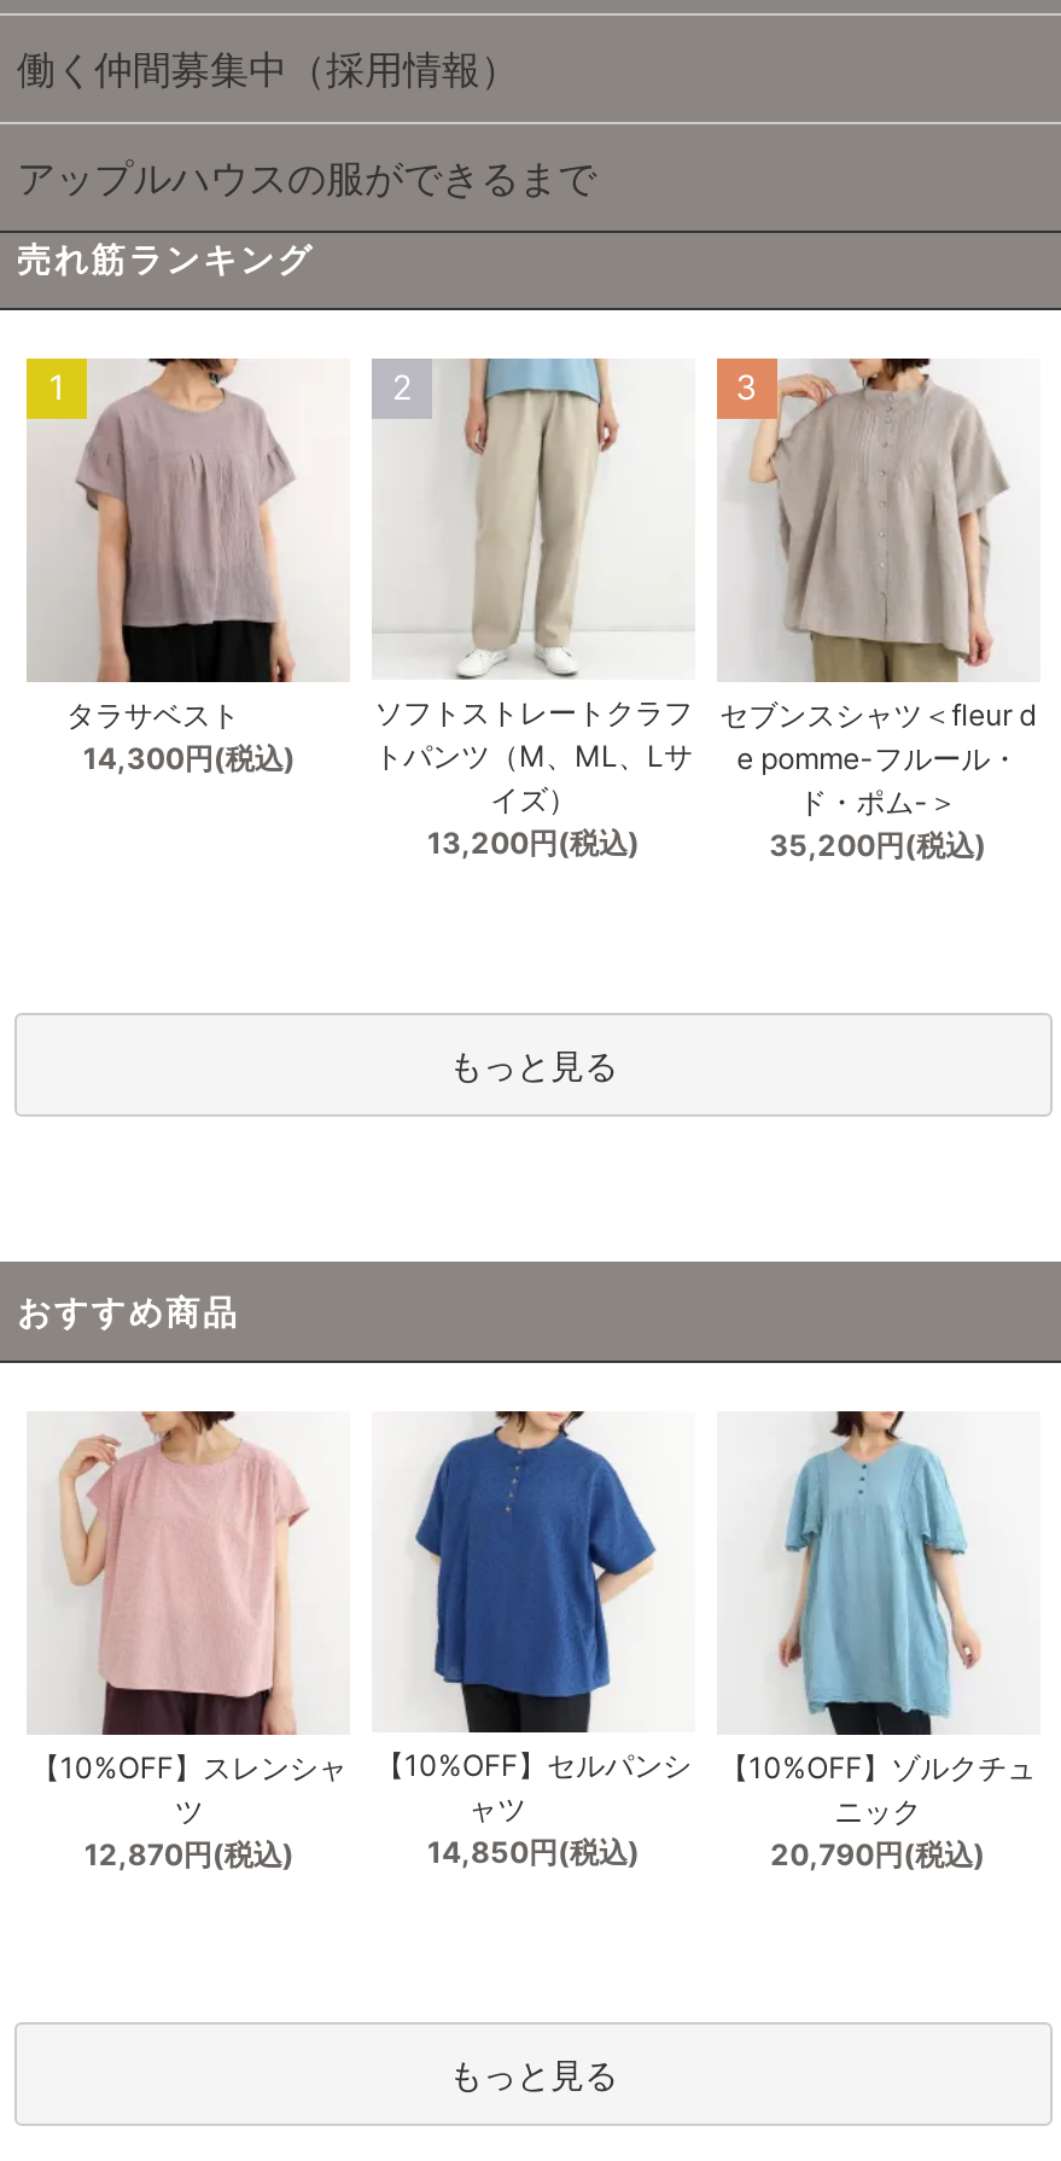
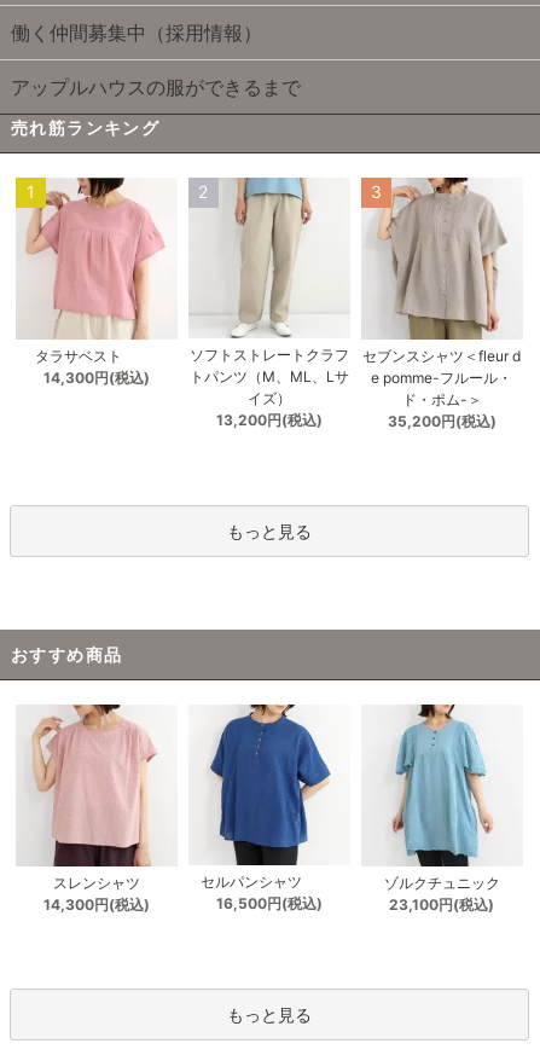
- [image]
+ [image]

- 【10%OFF】スレンシャ
- ツ
- 12,870円(税込)
+ スレンシャツ
+ 14,300円(税込)

- 【10%OFF】セルパンシ
- ャツ
- 14,850円(税込)
+ セルパンシャツ
+ 16,500円(税込)

- 【10%OFF】ゾルクチュ
- ニック
- 20,790円(税込)
+ ゾルクチュニック
+ 23,100円(税込)
